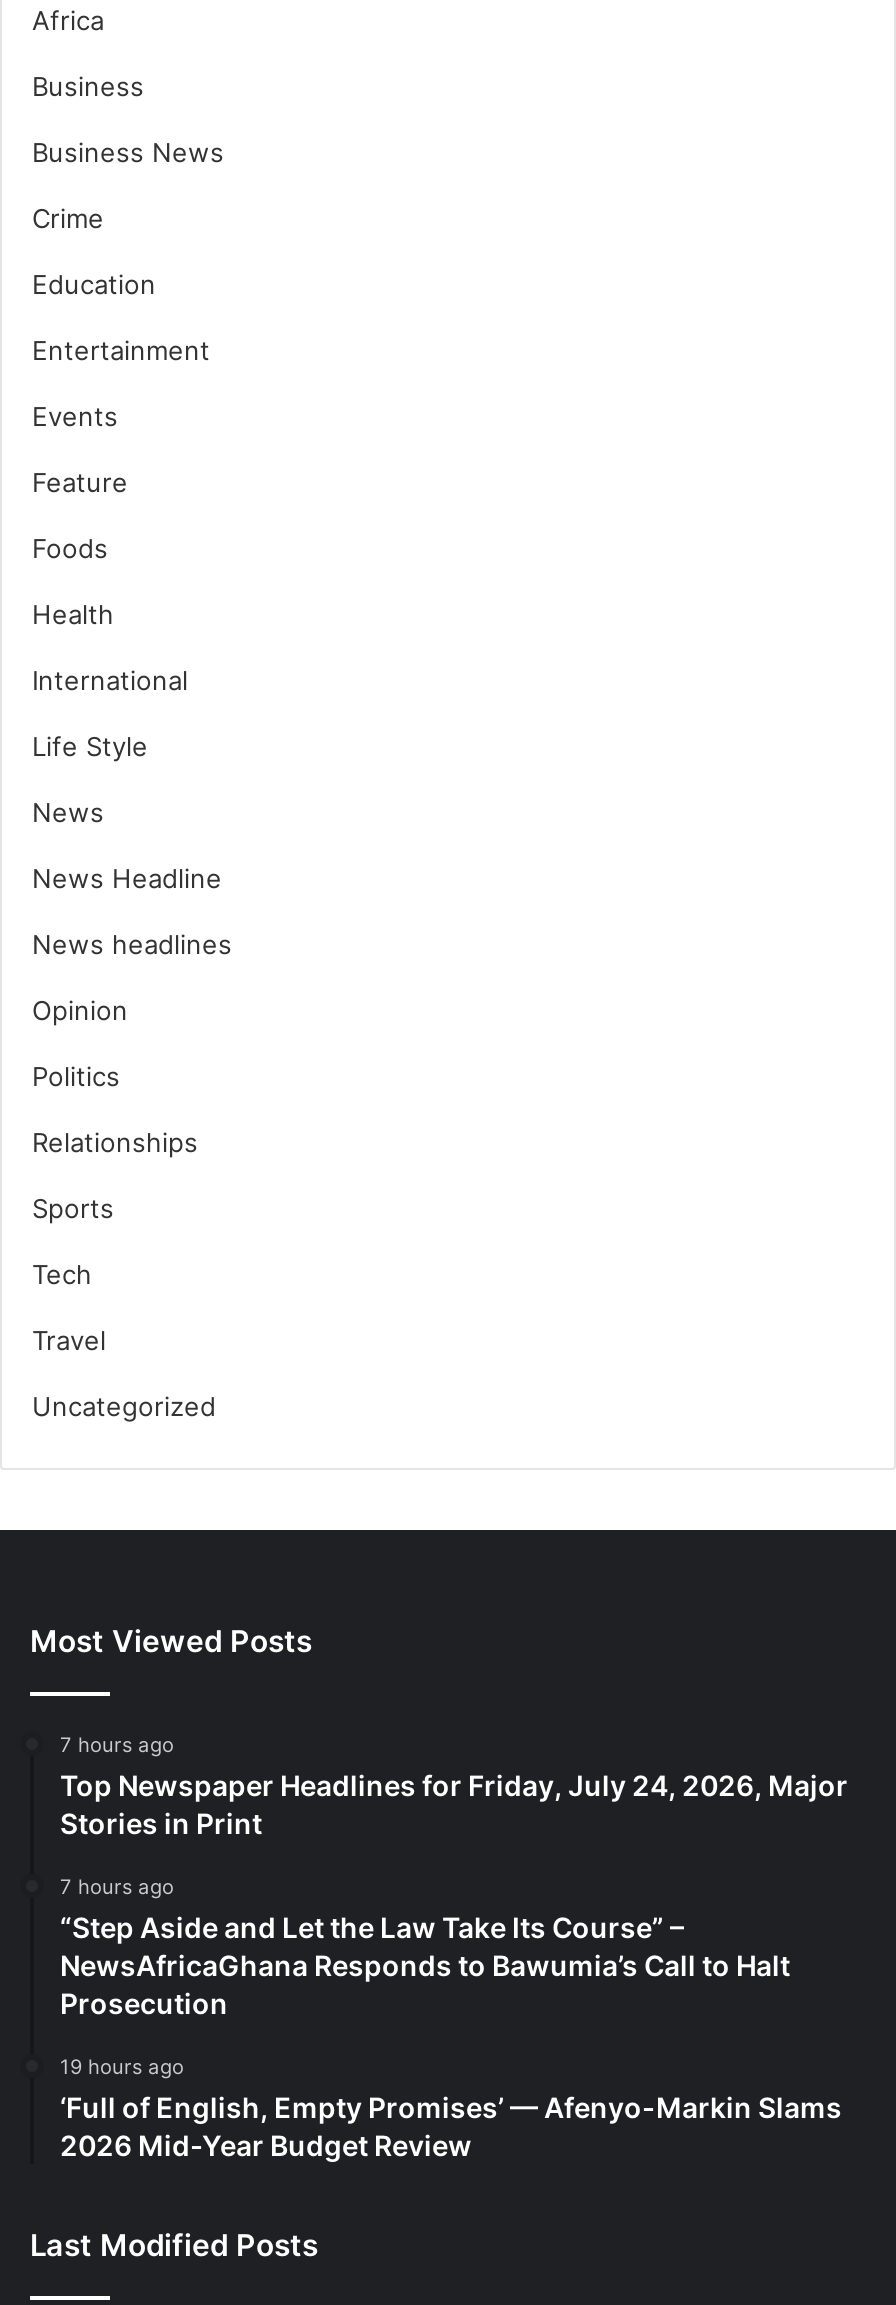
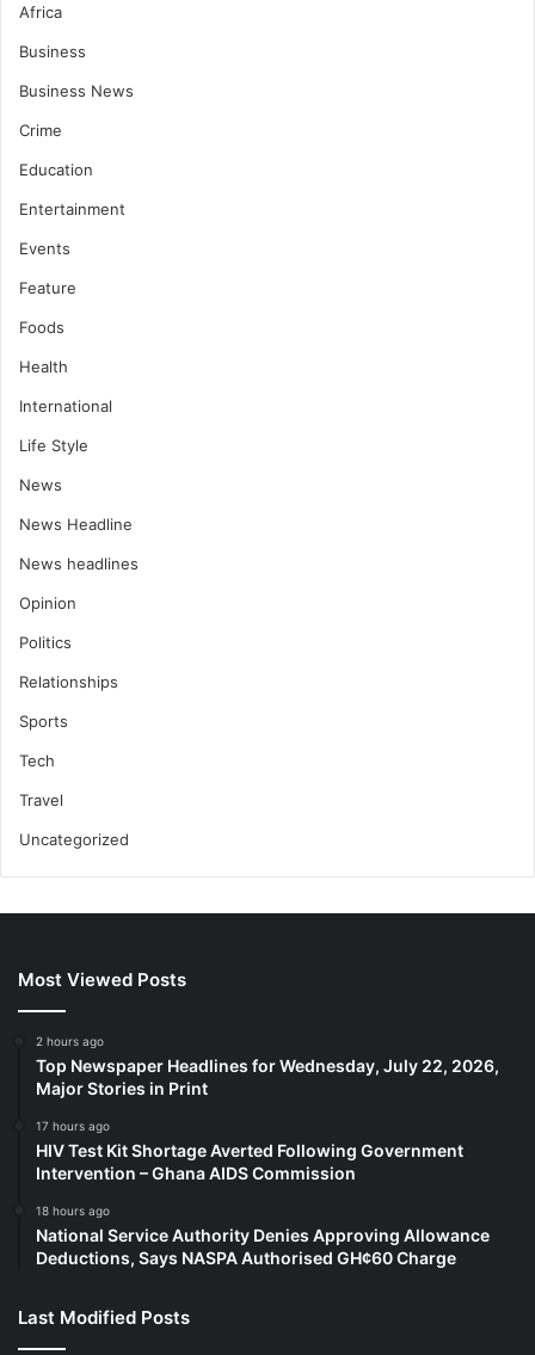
- 7 hours ago
- Top Newspaper Headlines for Friday, July 24, 2026, Major
- Stories in Print
+ 2 hours ago
+ Top Newspaper Headlines for Wednesday, July 22, 2026,
+ Major Stories in Print

- 7 hours ago
- “Step Aside and Let the Law Take Its Course” –
- NewsAfricaGhana Responds to Bawumia’s Call to Halt
- Prosecution
+ 17 hours ago
+ HIV Test Kit Shortage Averted Following Government
+ Intervention – Ghana AIDS Commission

- 19 hours ago
- ‘Full of English, Empty Promises’ — Afenyo-Markin Slams
- 2026 Mid-Year Budget Review
+ 18 hours ago
+ National Service Authority Denies Approving Allowance
+ Deductions, Says NASPA Authorised GH¢60 Charge
